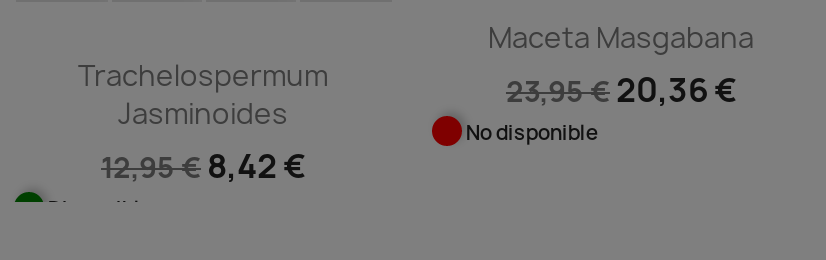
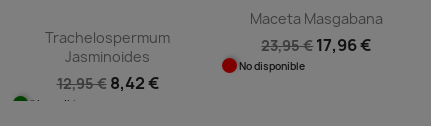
- 23,95 € 20,36 €
+ 23,95 € 17,96 €
